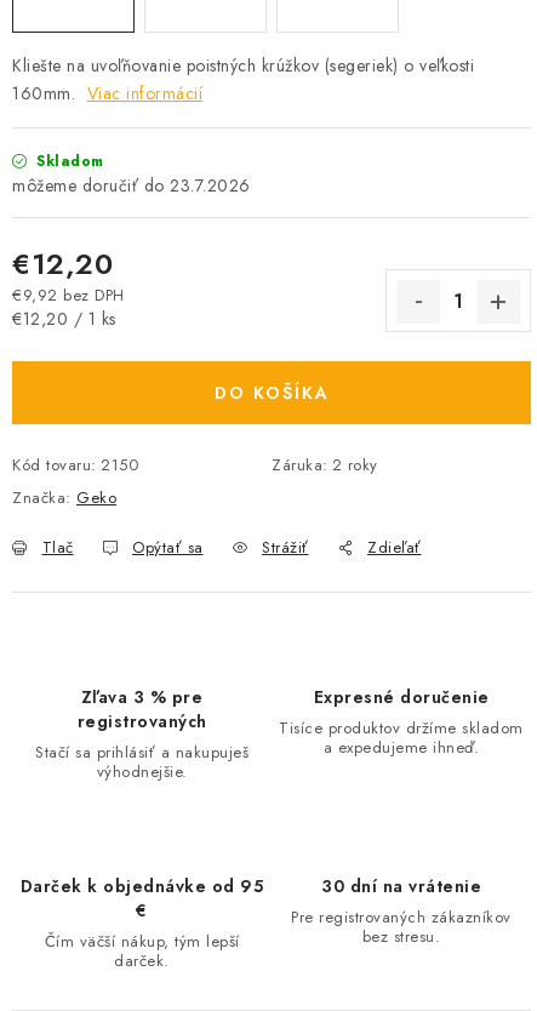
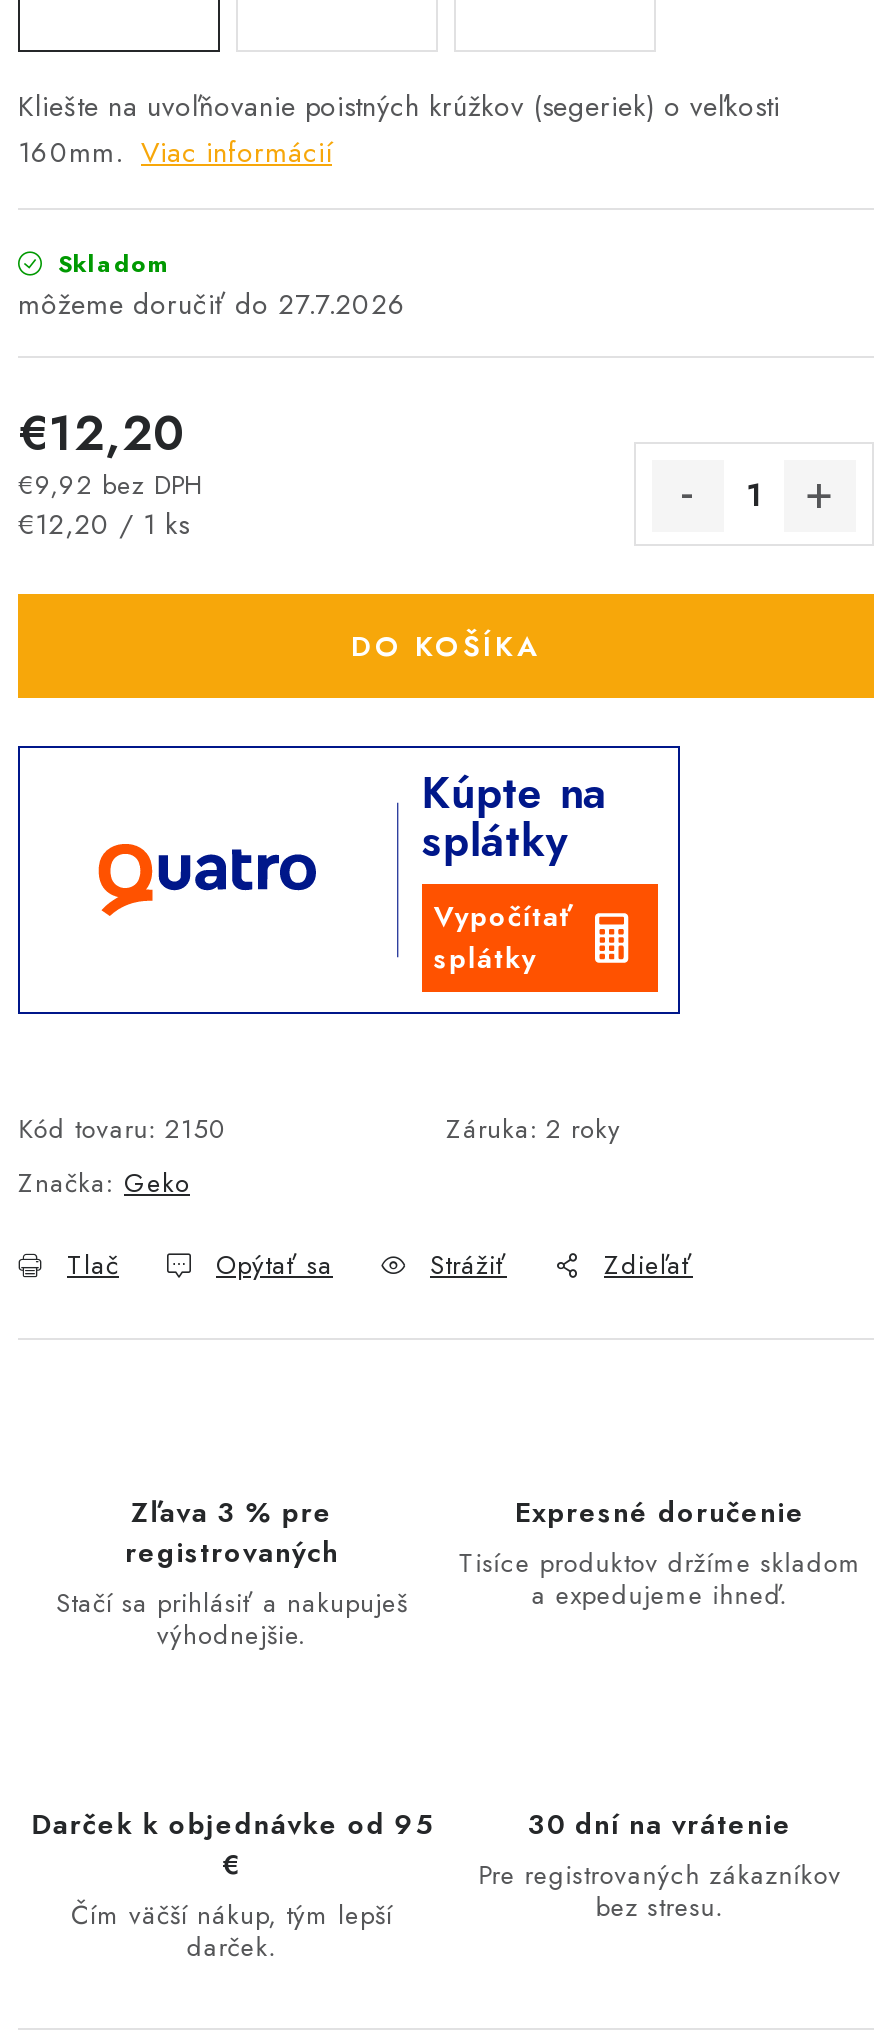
- 23.7.2026
+ 27.7.2026

+ [image]
+ Kúpte na
+ splátky
+ Vypočítať
+ splátky
